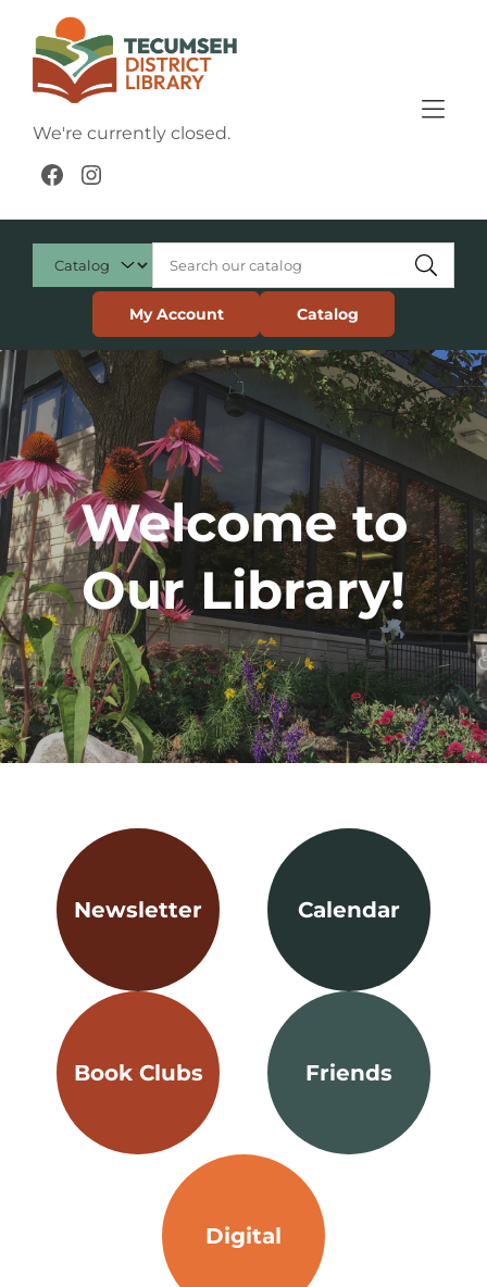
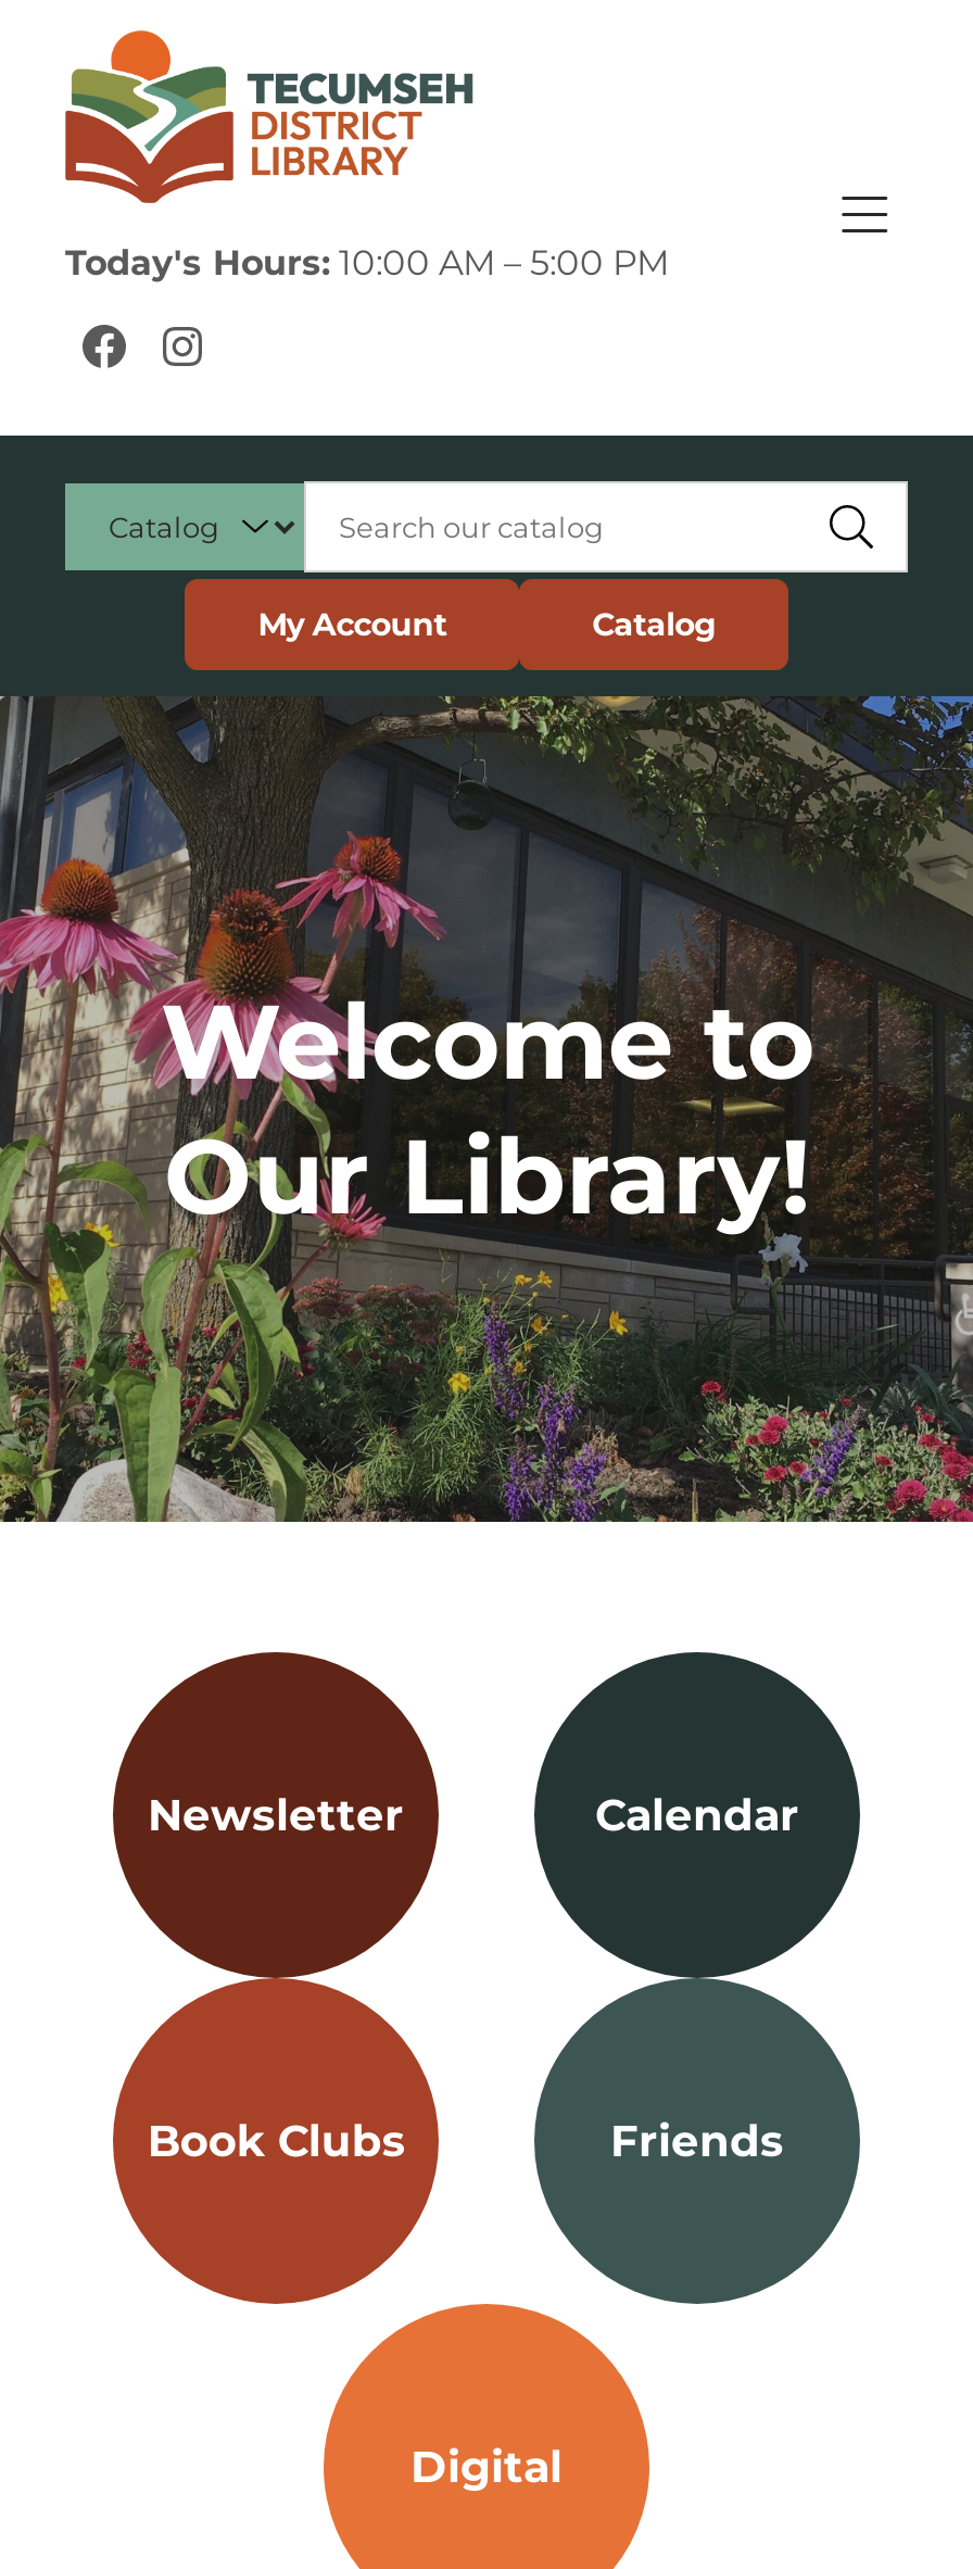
- We're currently closed.
+ Today's Hours: 10:00 AM – 5:00 PM
